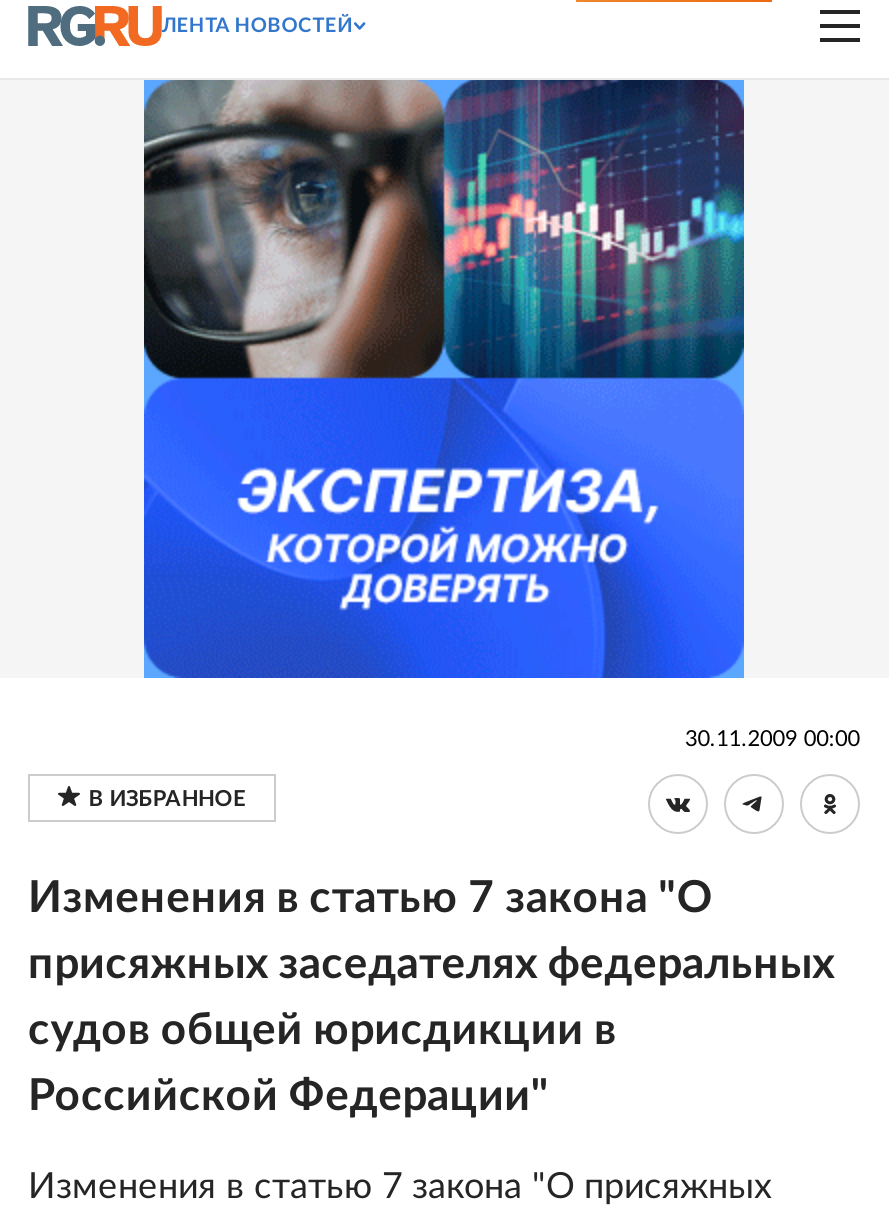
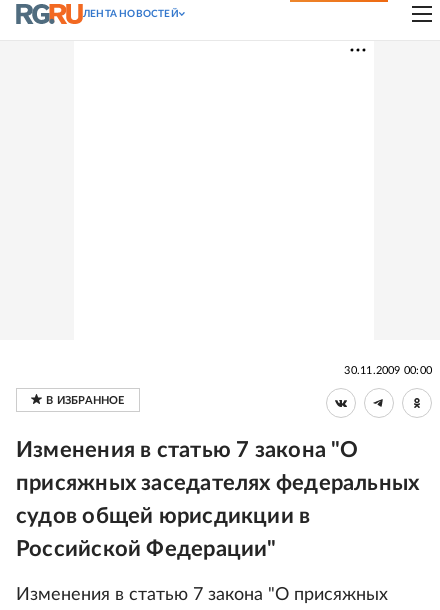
- [image]
